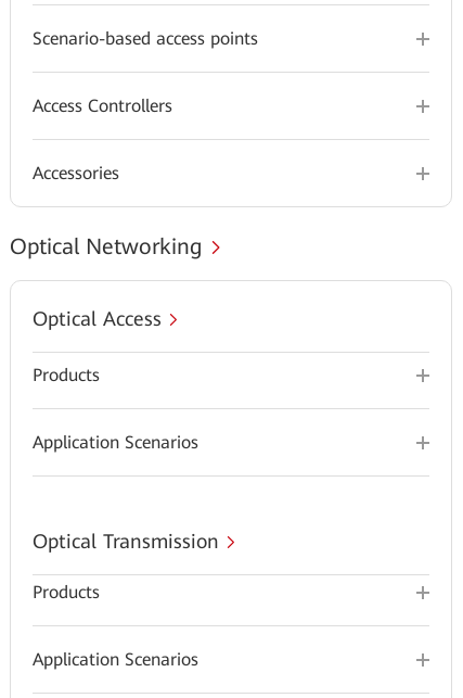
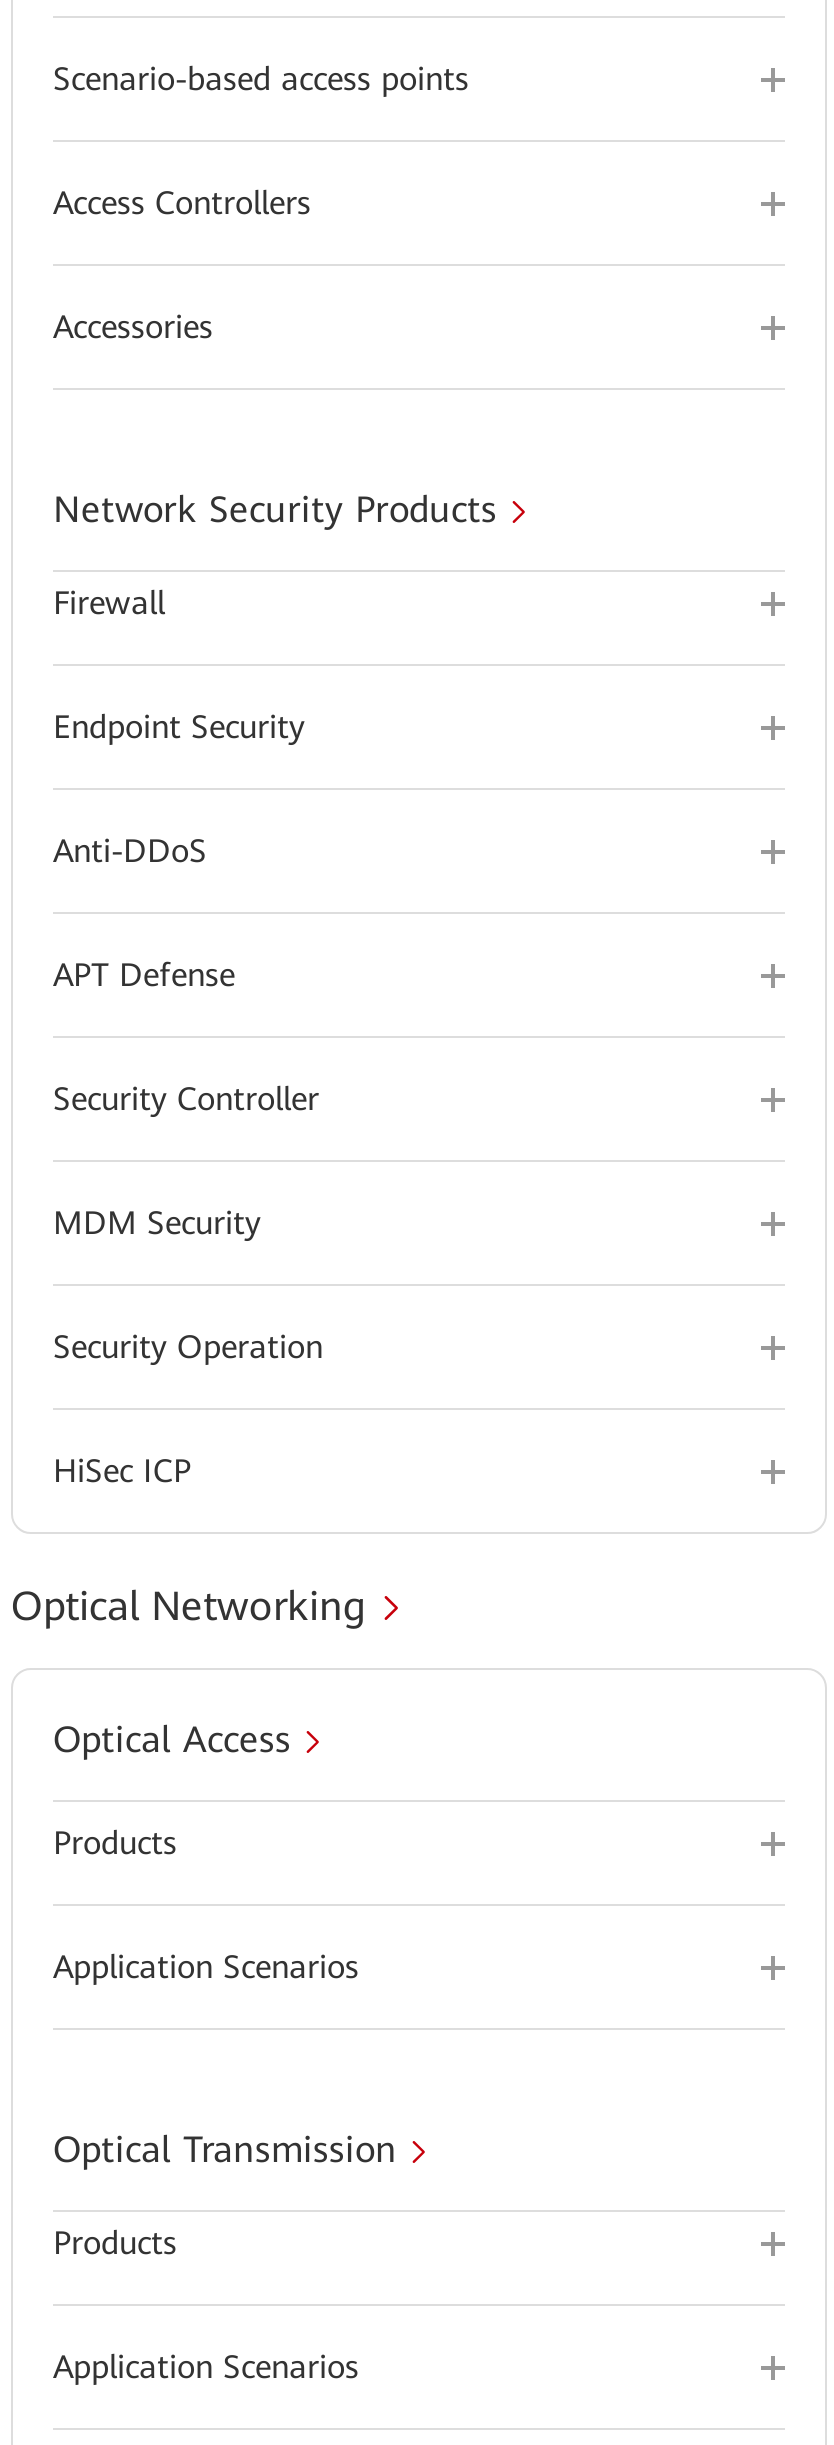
+ Network Security Products
+ Firewall
+ Endpoint Security
+ Anti-DDoS
+ APT Defense
+ Security Controller
+ MDM Security
+ Security Operation
+ HiSec ICP
